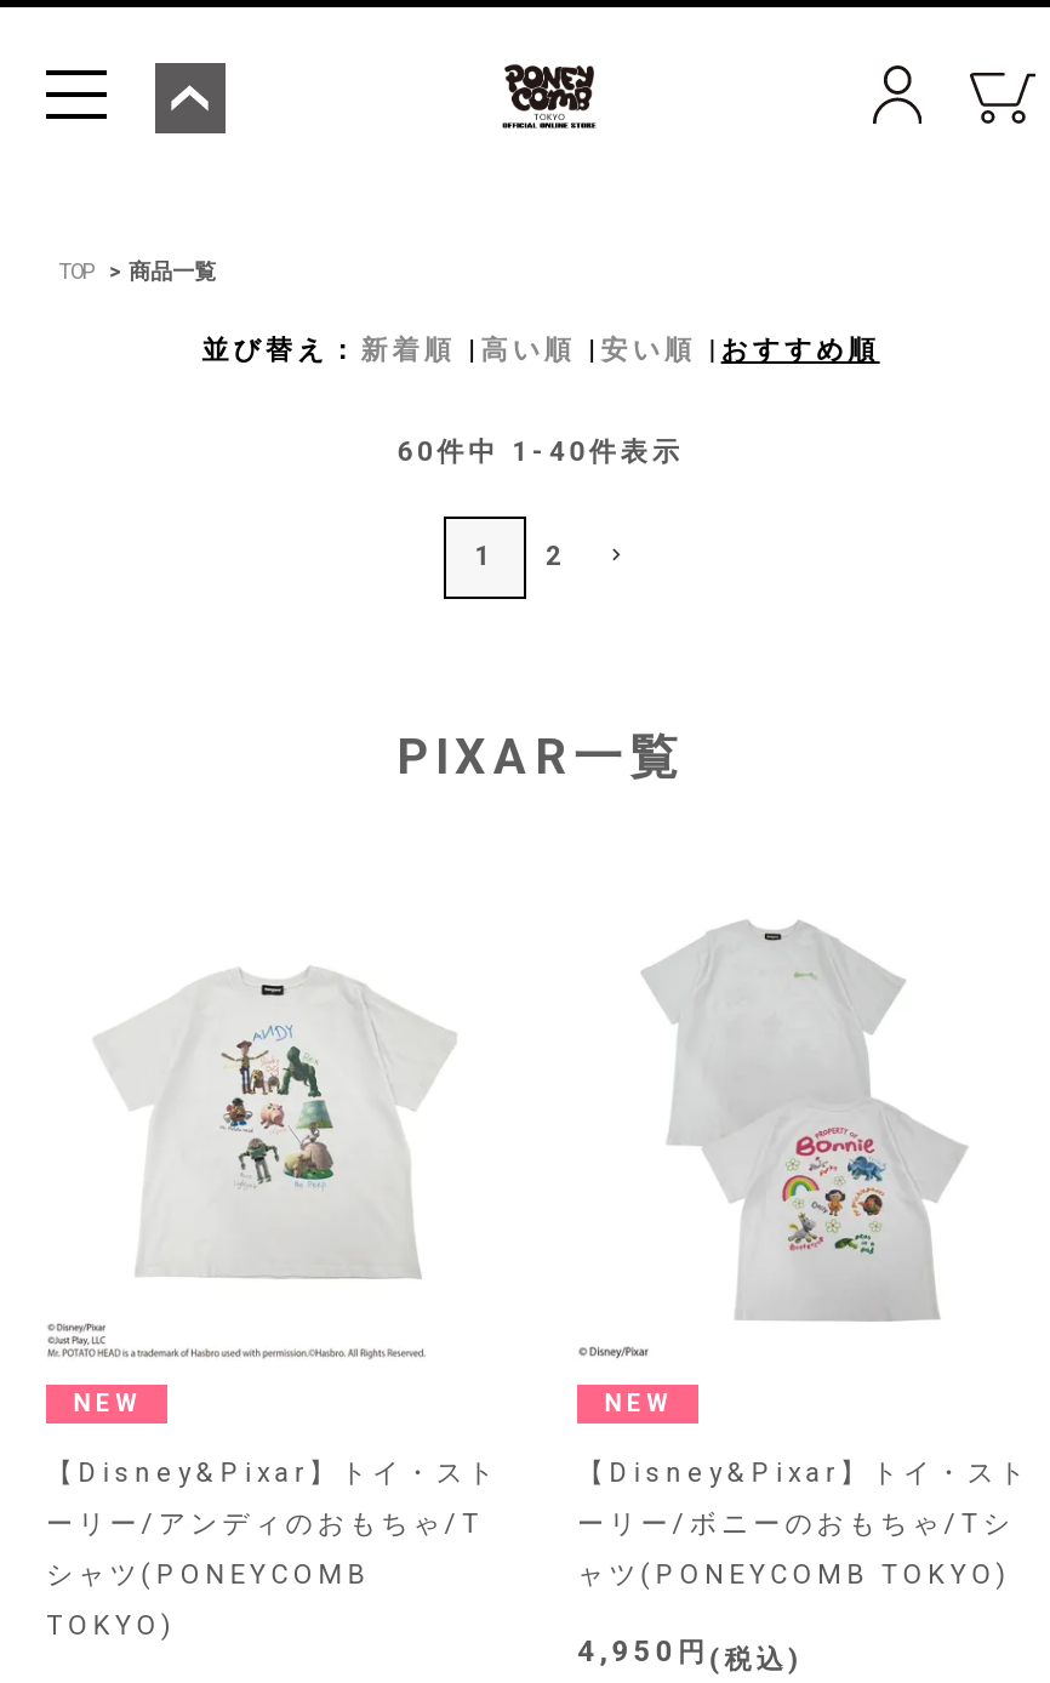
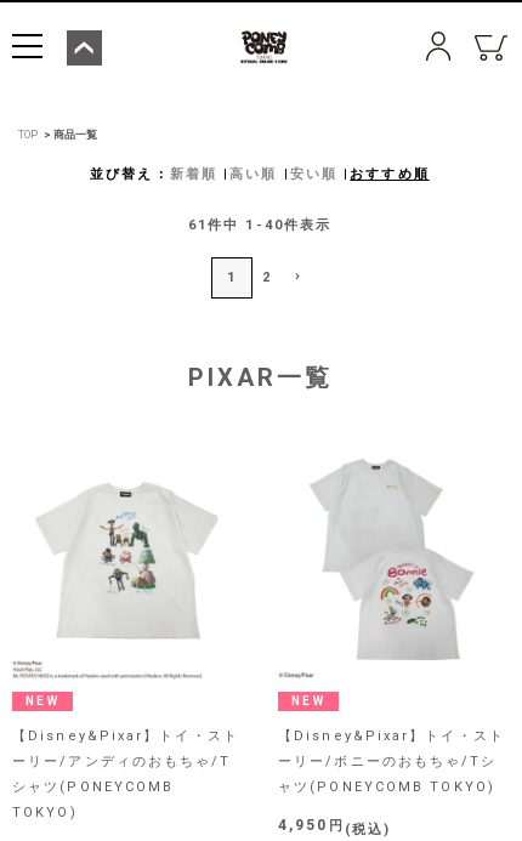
- 60件中 1 - 40件表示
+ 61件中 1 - 40件表示
